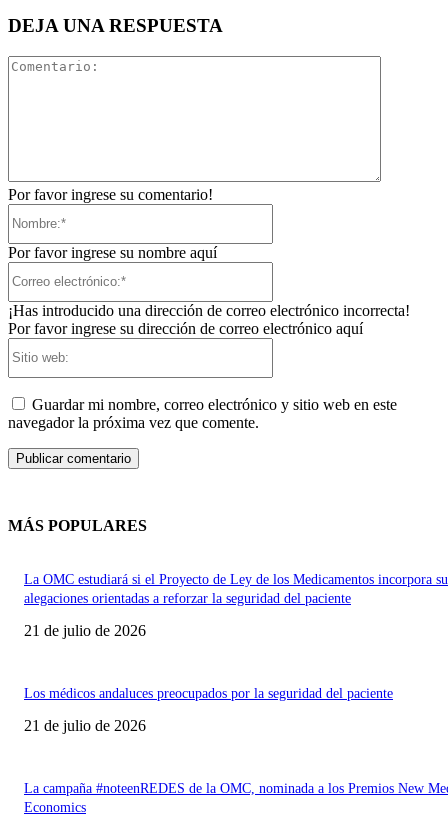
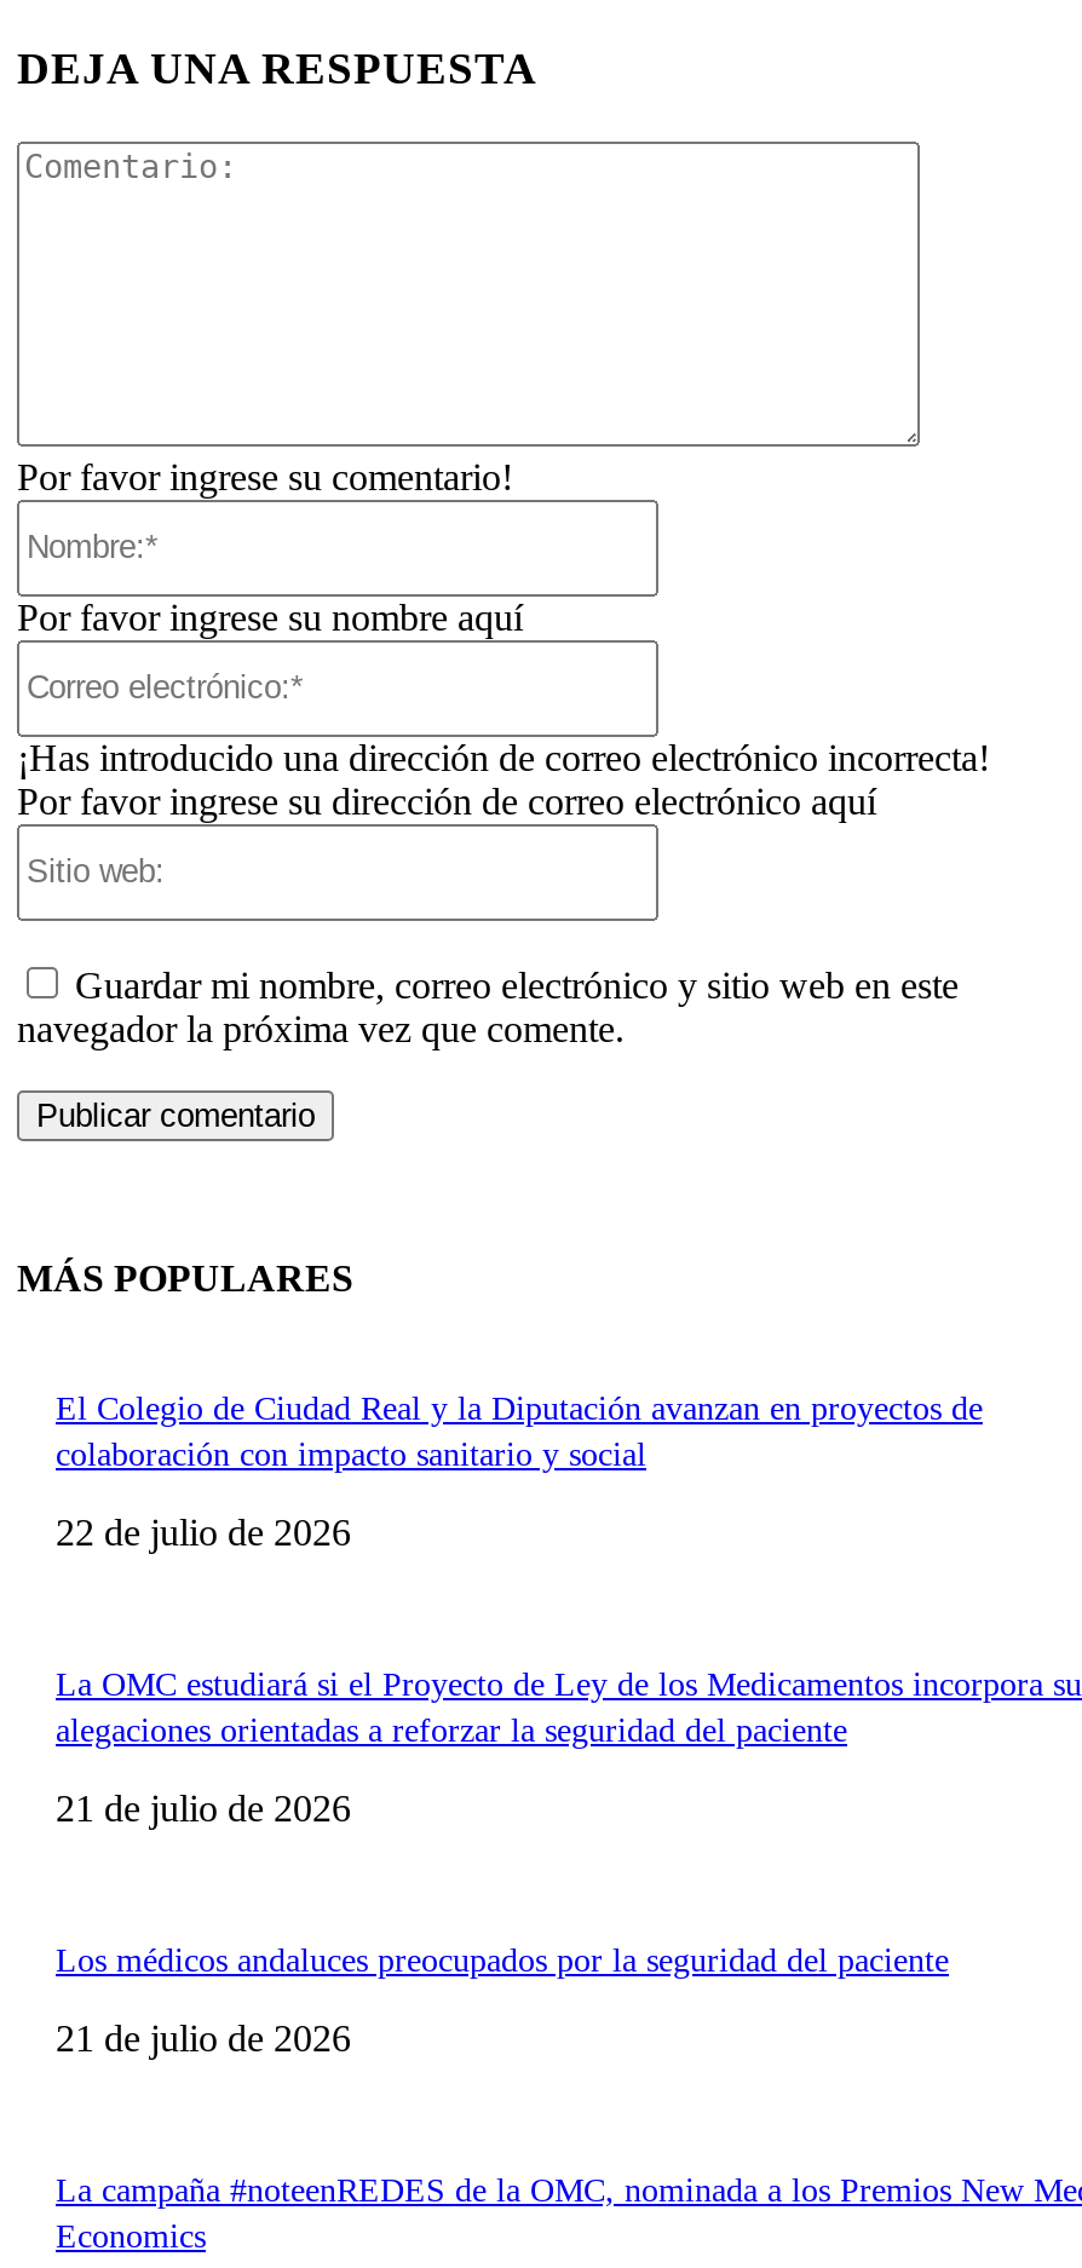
+ El Colegio de Ciudad Real y la Diputación avanzan en proyectos de
+ colaboración con impacto sanitario y social
+ 22 de julio de 2026
